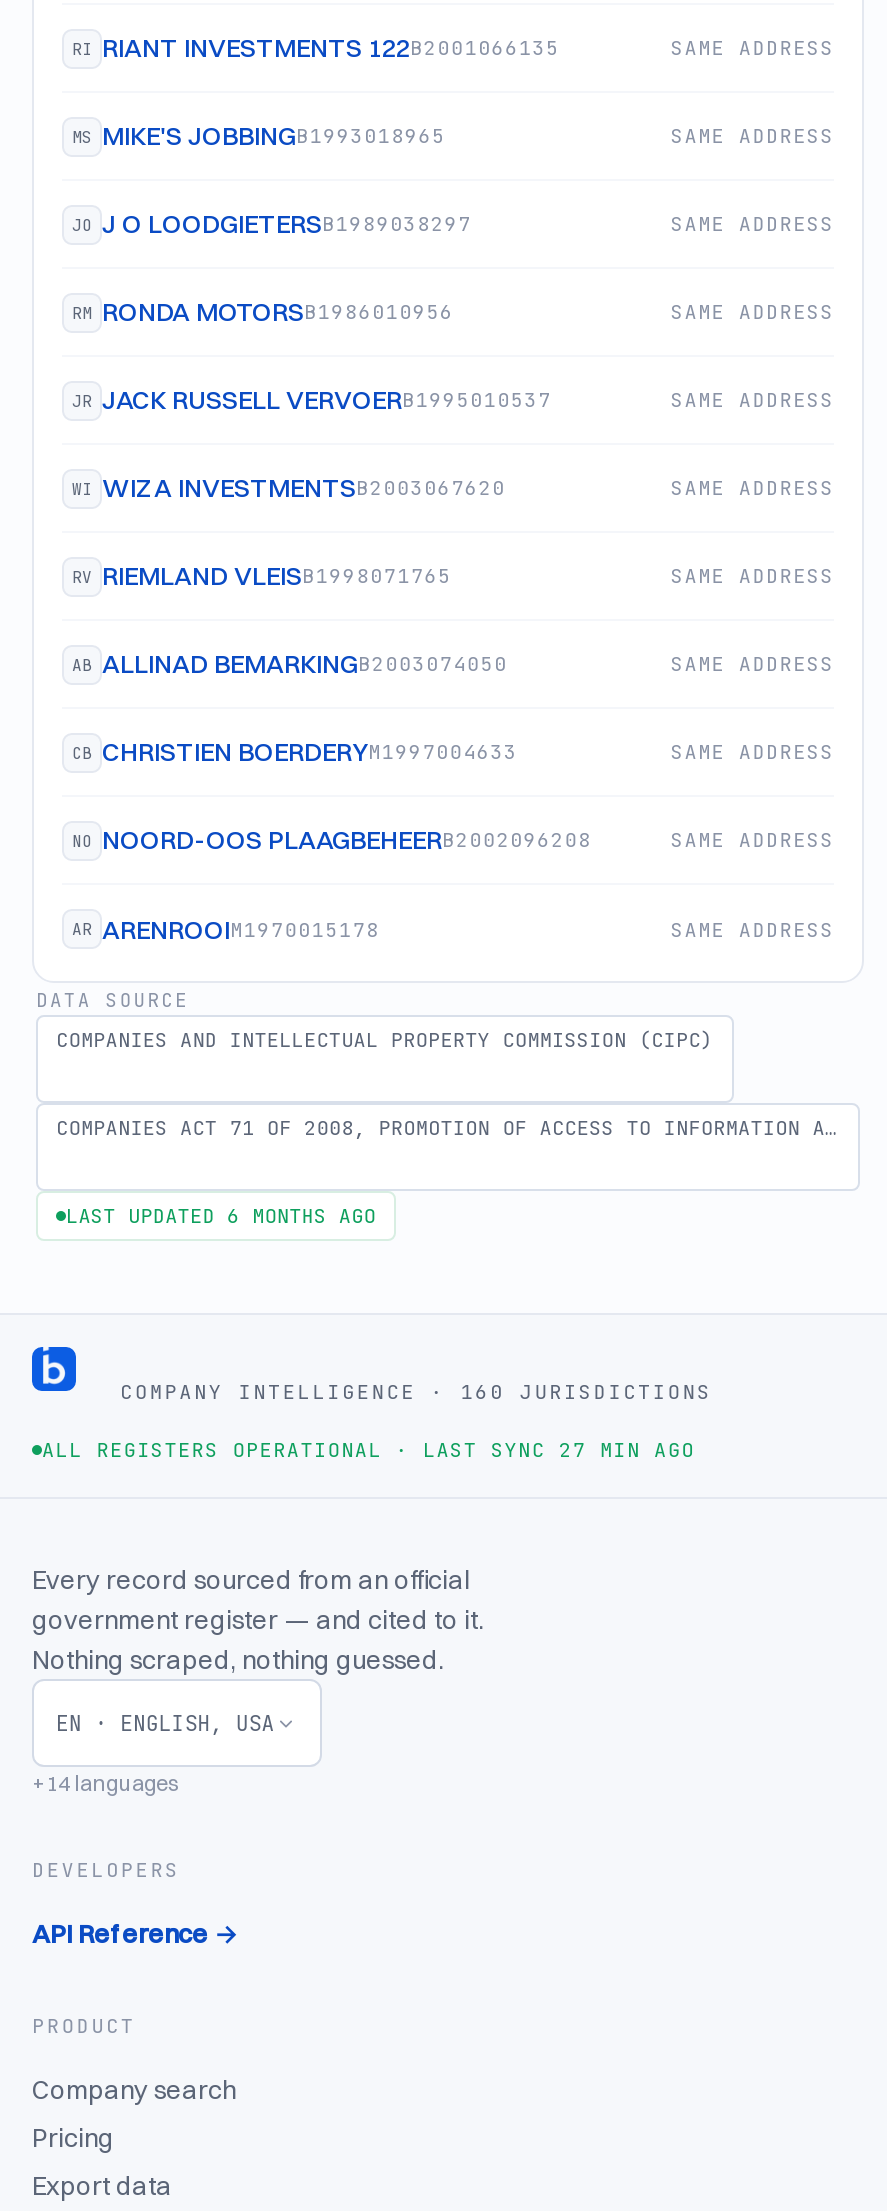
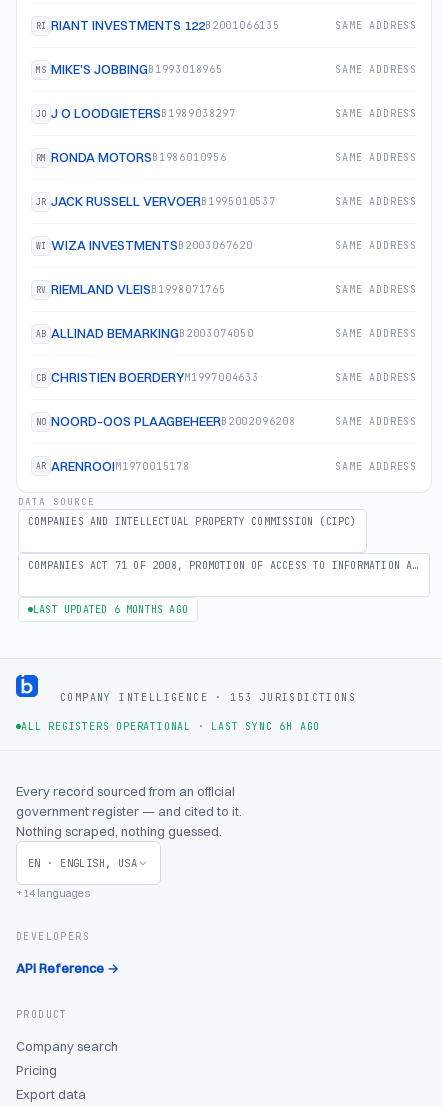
- COMPANY INTELLIGENCE · 160 JURISDICTIONS
+ COMPANY INTELLIGENCE · 153 JURISDICTIONS

- ALL REGISTERS OPERATIONAL · LAST SYNC 27 MIN AGO
+ ALL REGISTERS OPERATIONAL · LAST SYNC 6H AGO
